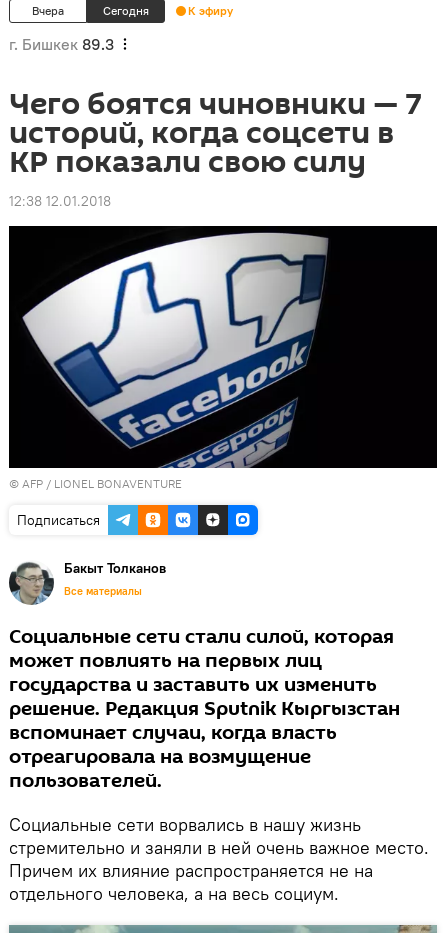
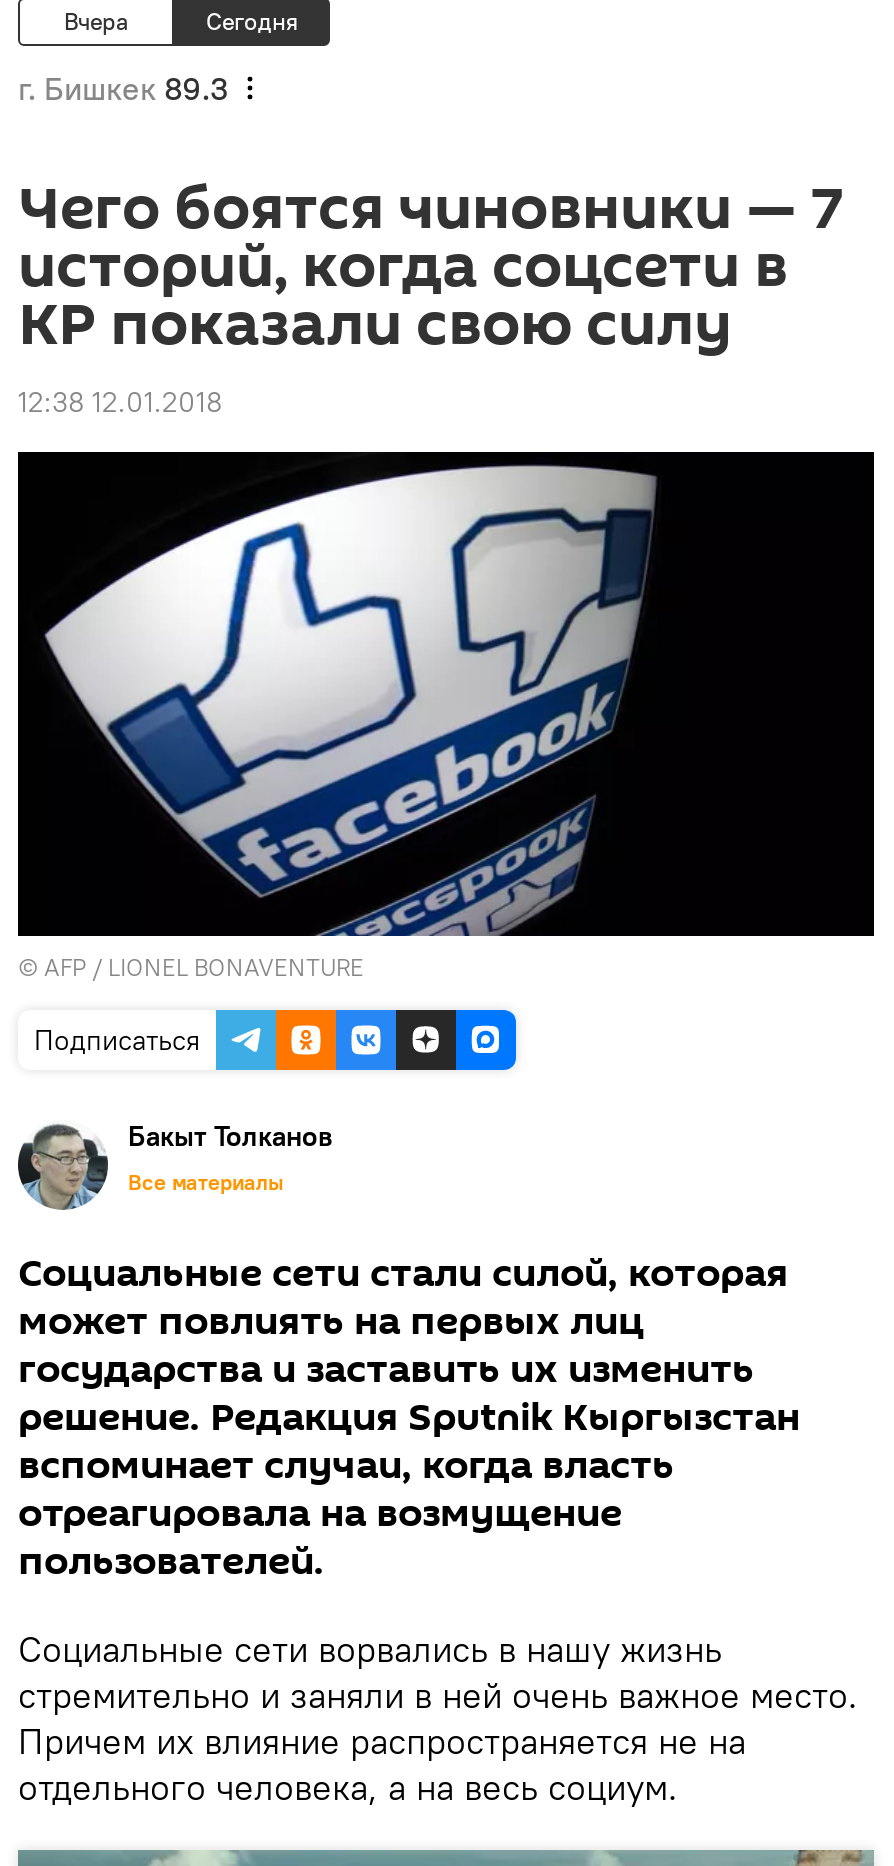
- К эфиру
